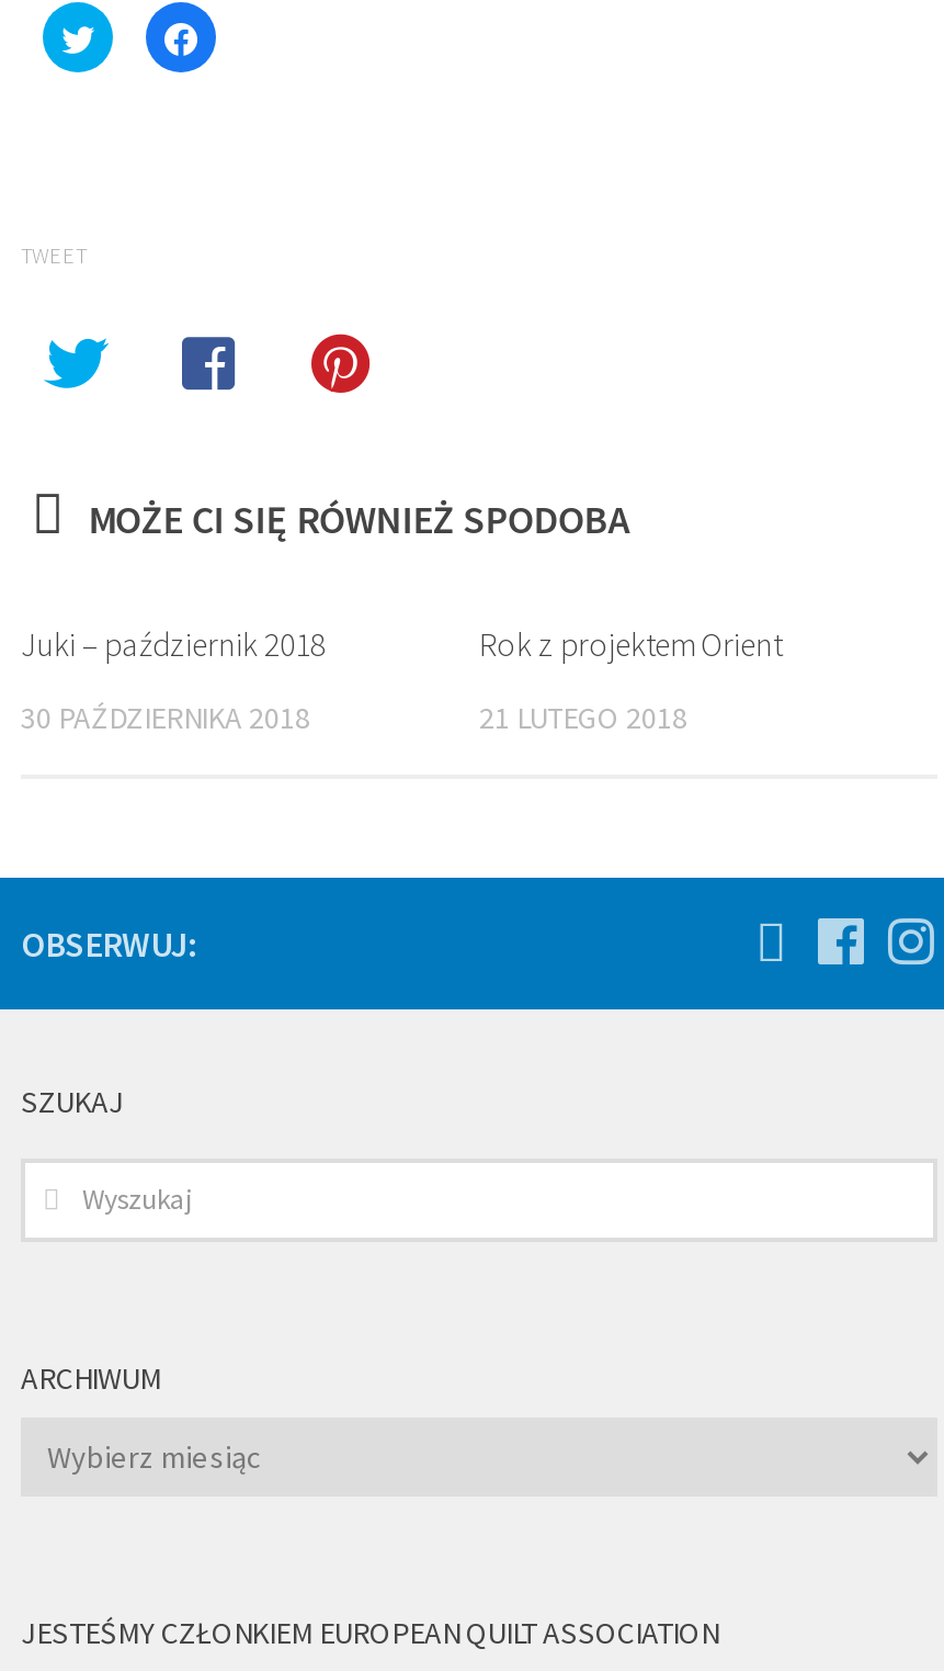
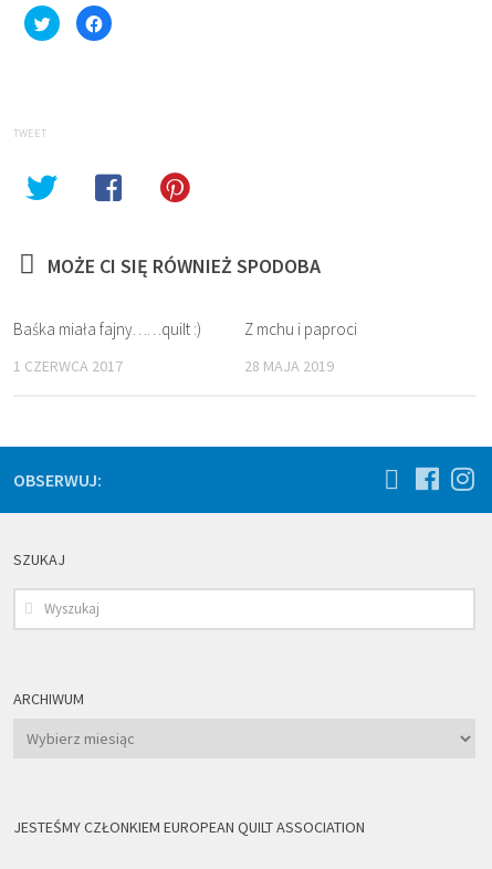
- Juki – październik 2018
+ Baśka miała fajny……quilt :)

- Rok z projektem Orient
+ Z mchu i paproci

- 30 PAŹDZIERNIKA 2018
+ 1 CZERWCA 2017

- 21 LUTEGO 2018
+ 28 MAJA 2019
